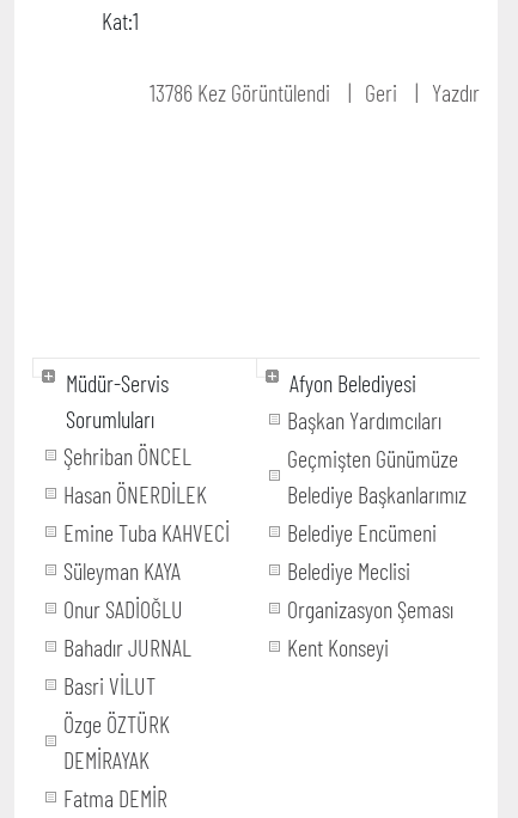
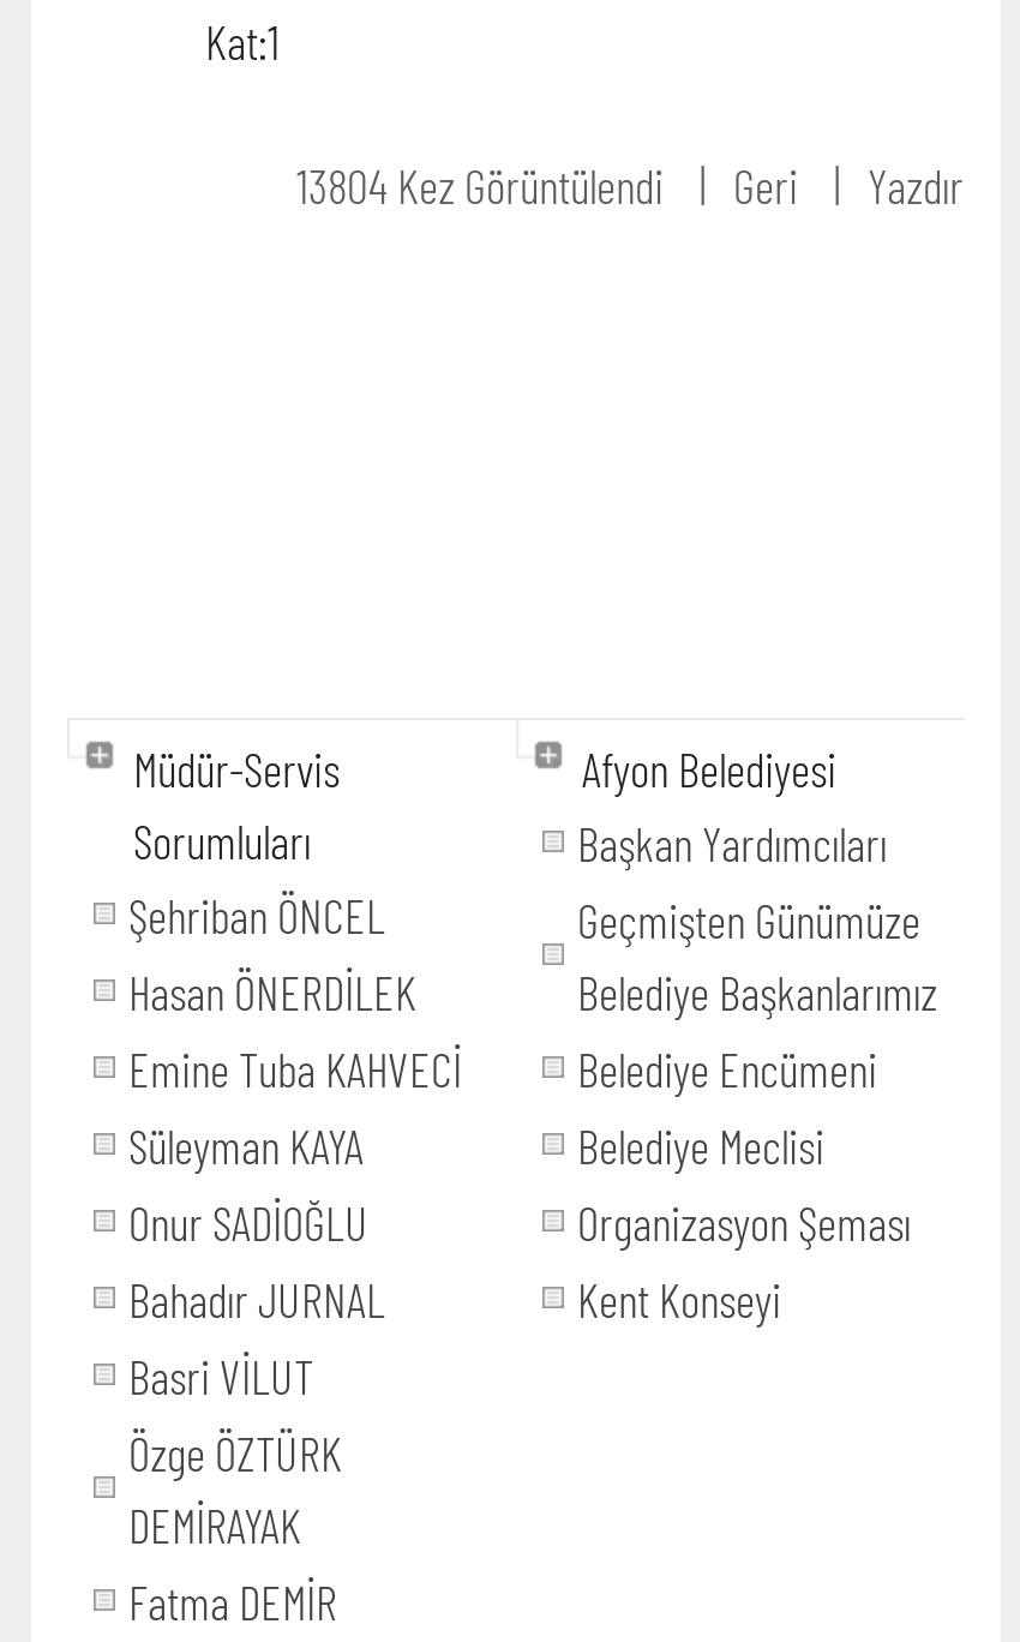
- 13786 Kez Görüntülendi
+ 13804 Kez Görüntülendi
